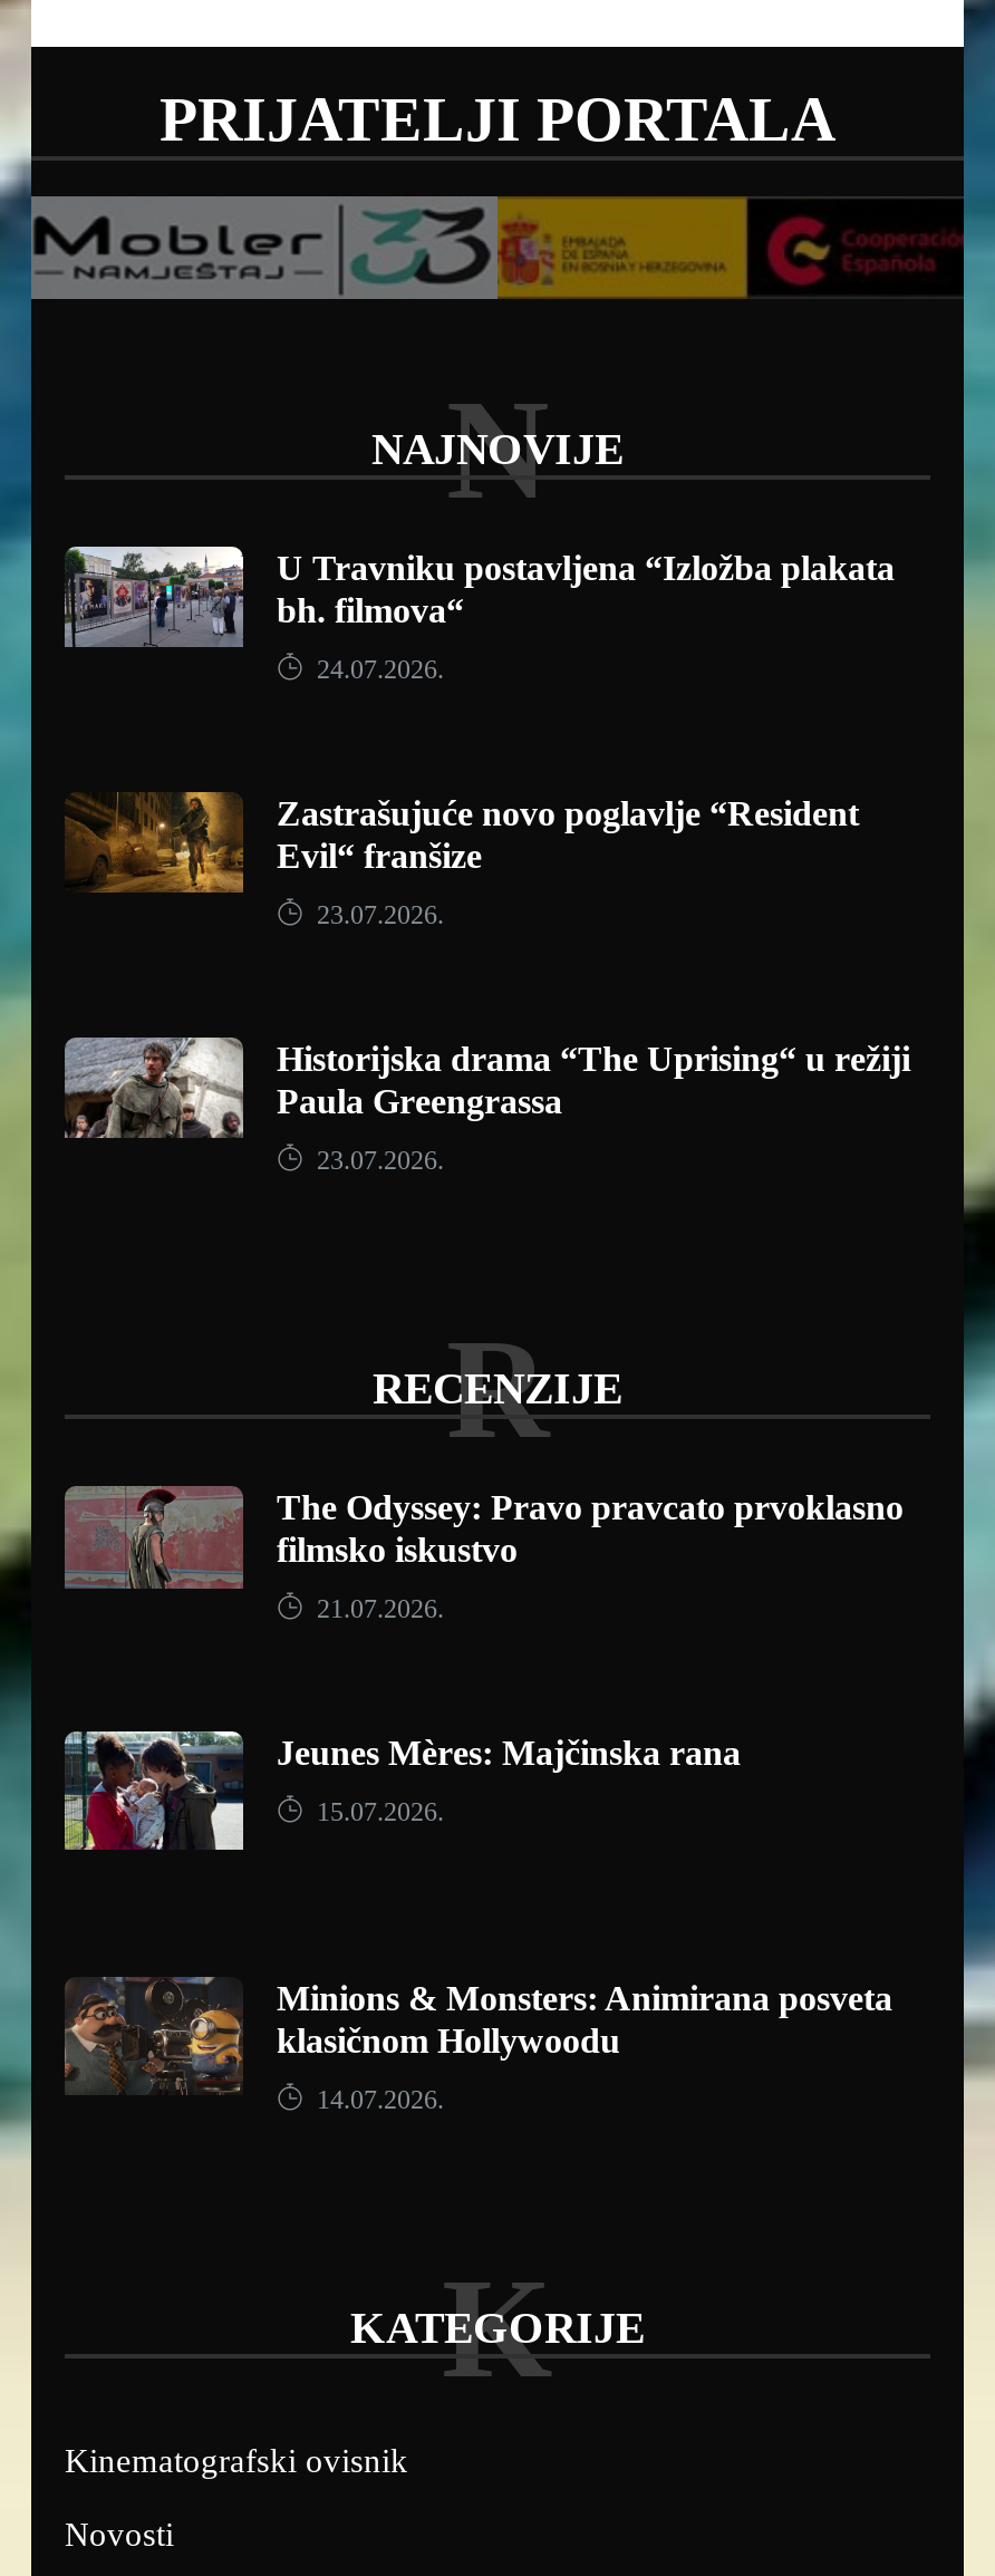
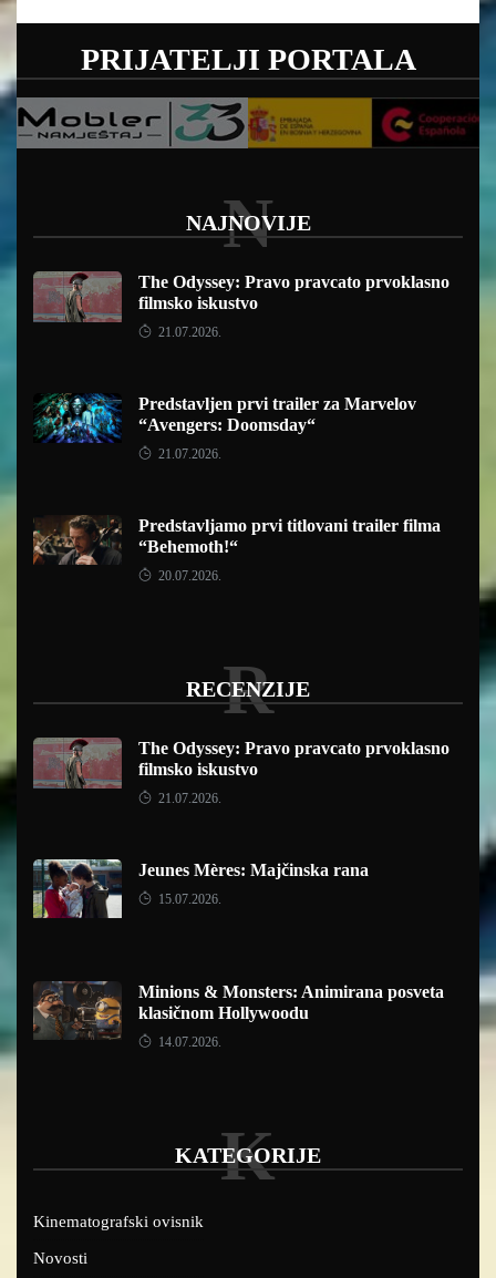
- [image]
- U Travniku postavljena “Izložba plakata
- bh. filmova“
+ [image]
+ The Odyssey: Pravo pravcato prvoklasno
+ filmsko iskustvo

- 24.07.2026.
+ 21.07.2026.

- [image]
- Zastrašujuće novo poglavlje “Resident
- Evil“ franšize
+ [image]
+ Predstavljen prvi trailer za Marvelov
+ “Avengers: Doomsday“

- 23.07.2026.
+ 21.07.2026.

- [image]
- Historijska drama “The Uprising“ u režiji
- Paula Greengrassa
+ [image]
+ Predstavljamo prvi titlovani trailer filma
+ “Behemoth!“

- 23.07.2026.
+ 20.07.2026.
